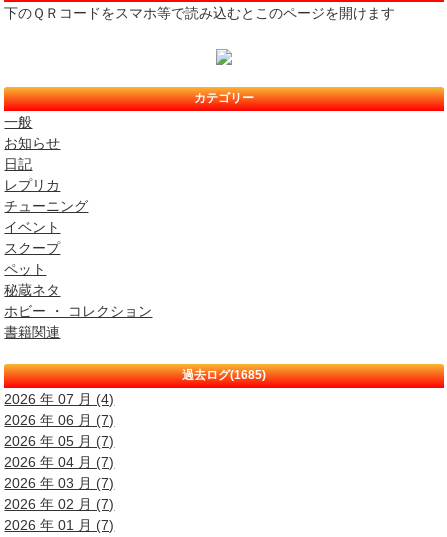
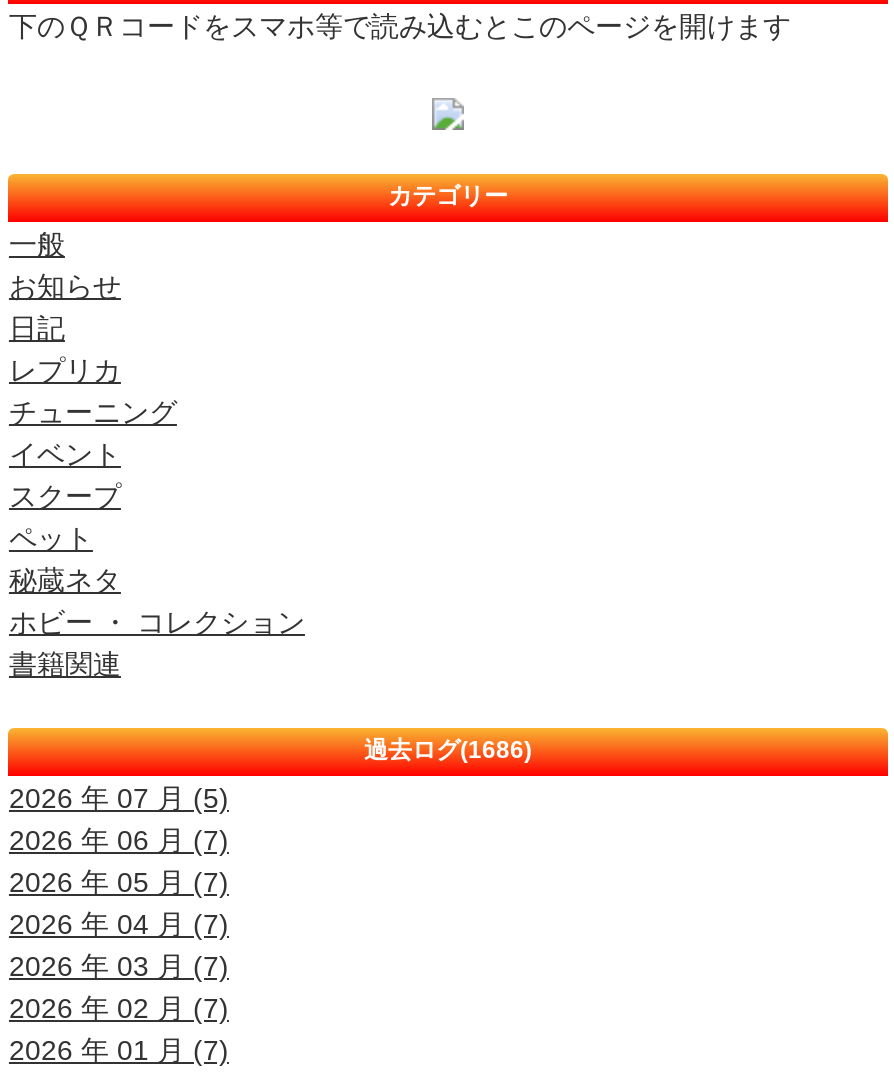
- 過去ログ(1685)
+ 過去ログ(1686)

- 2026 年 07 月 (4)
+ 2026 年 07 月 (5)
